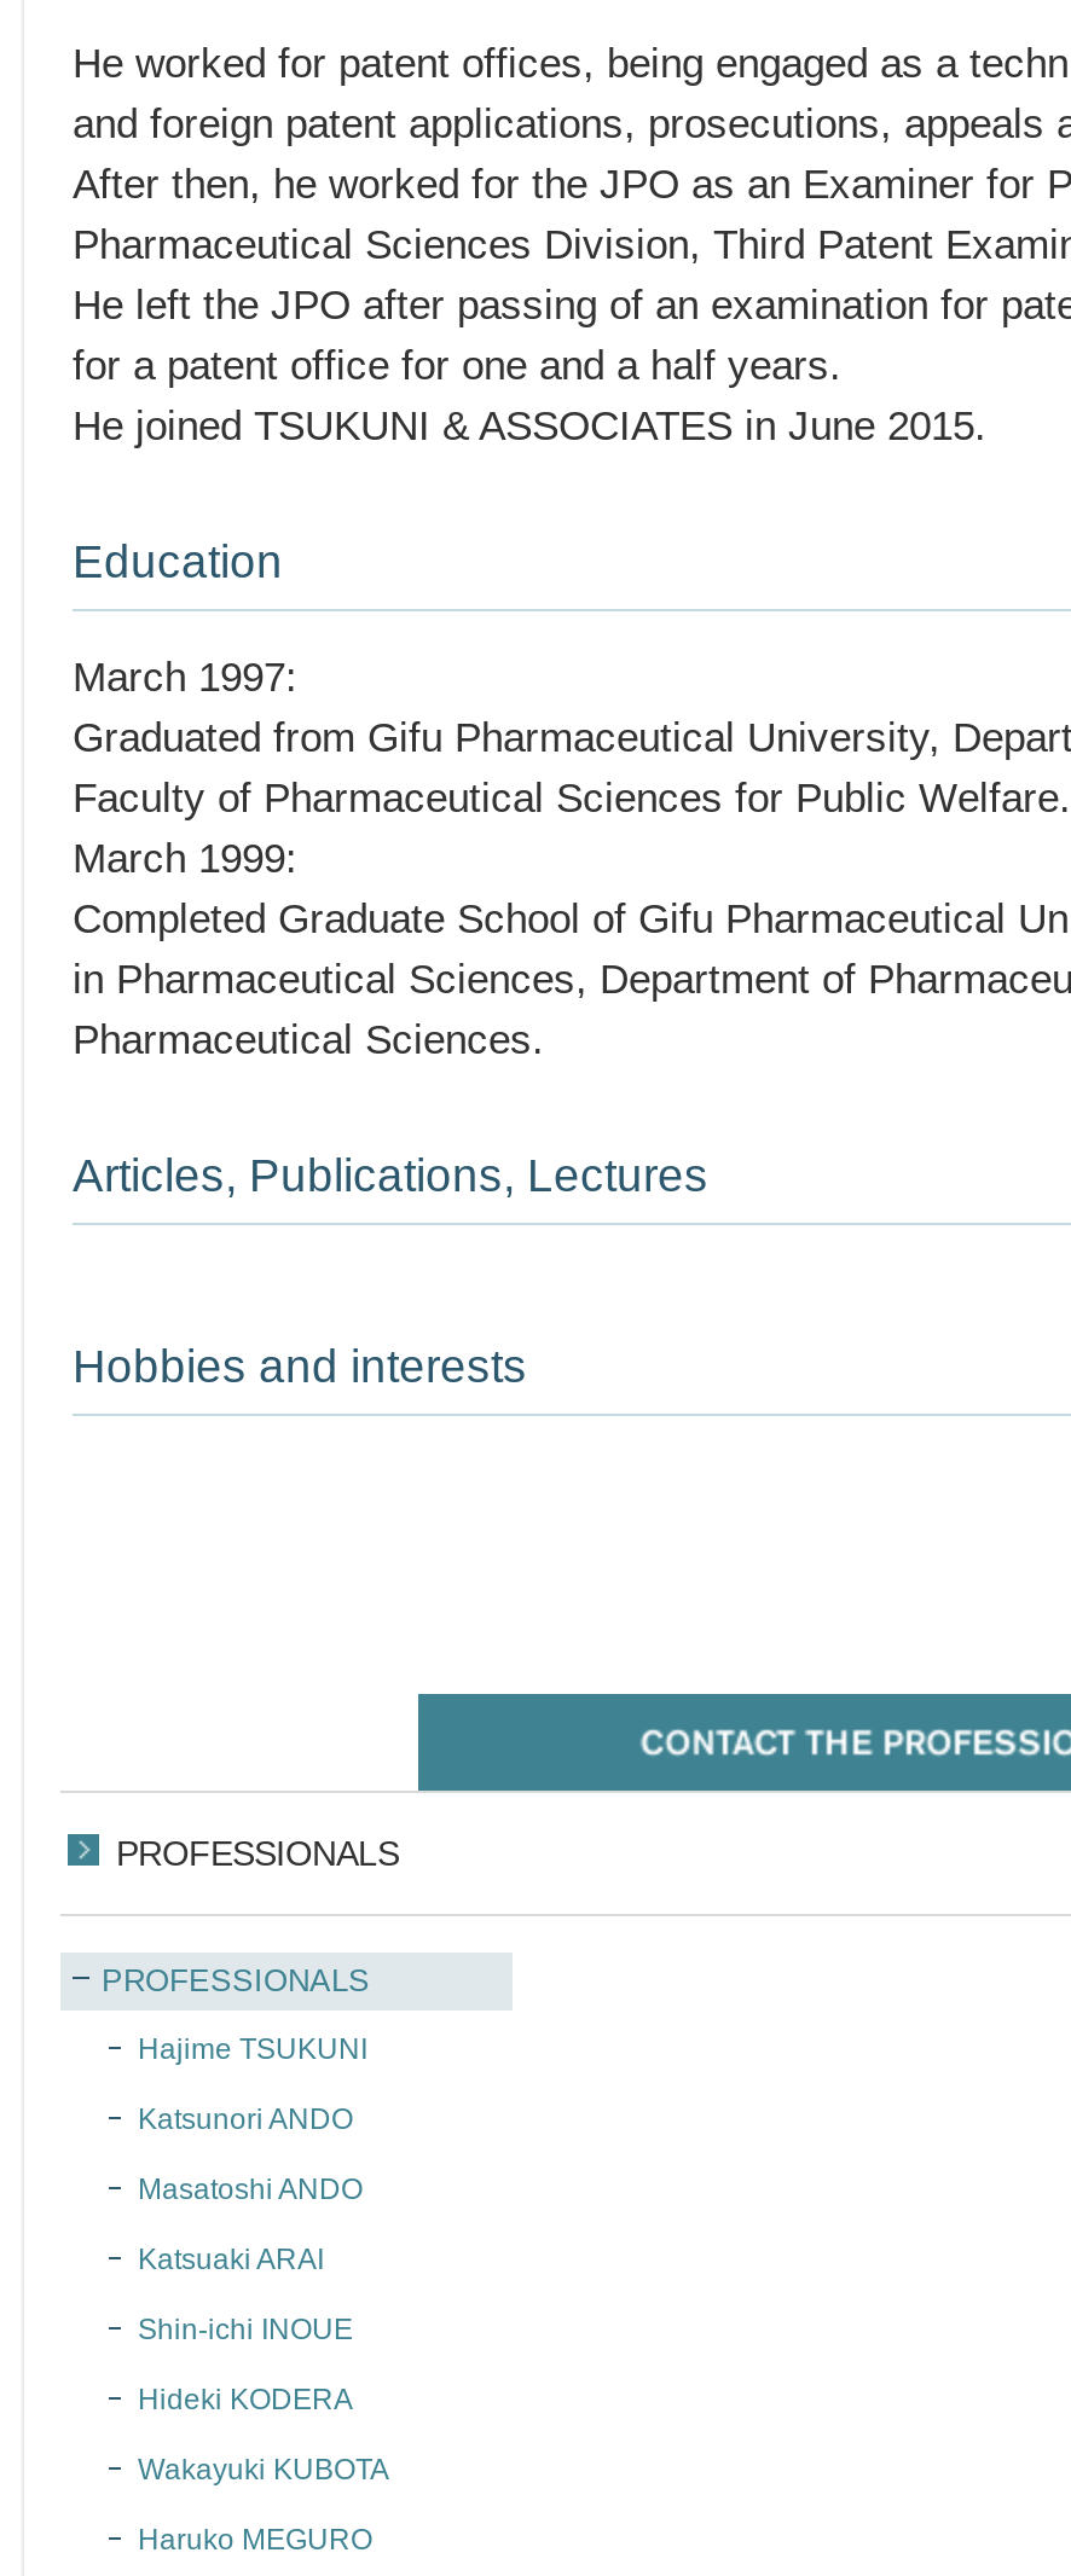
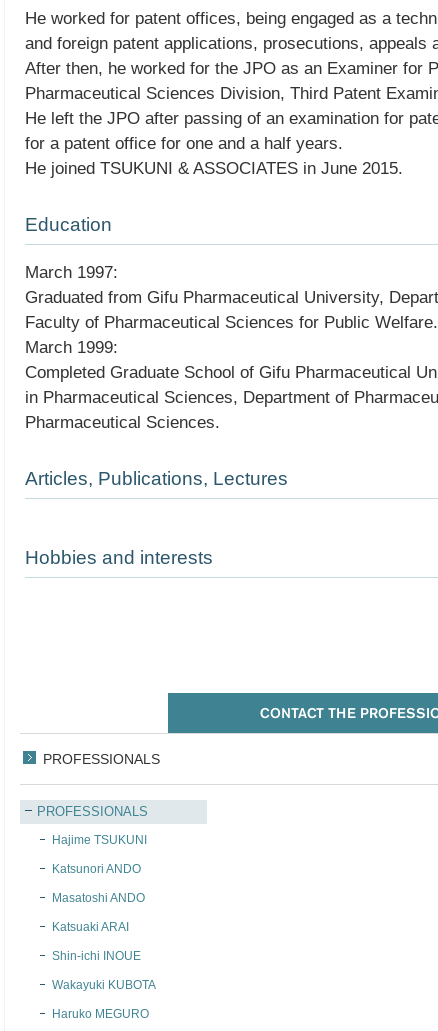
- Hideki KODERA
